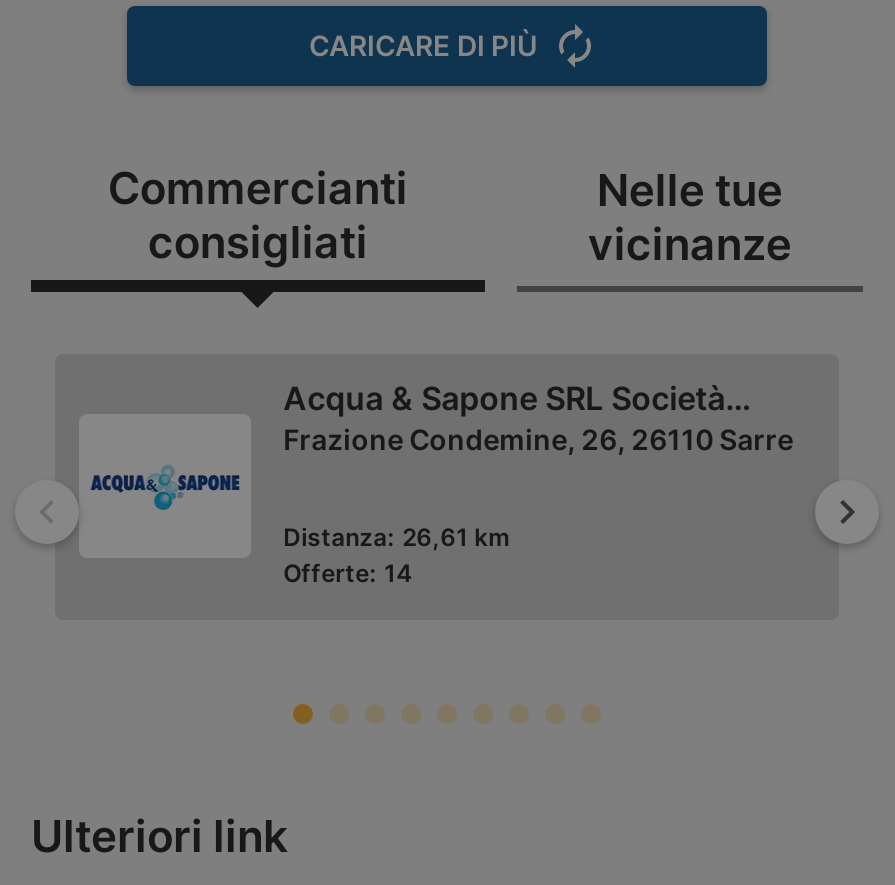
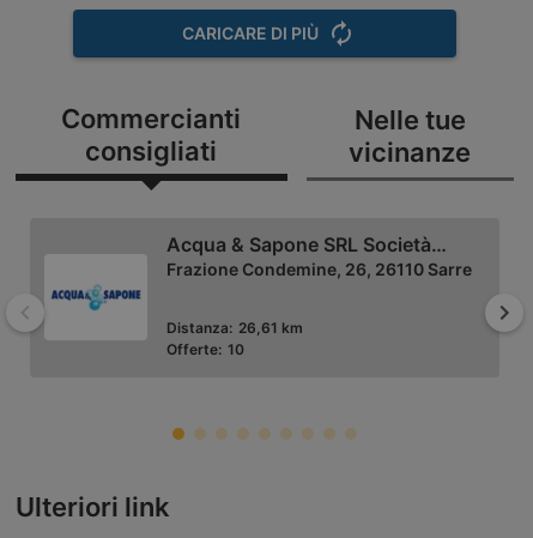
- Offerte: 14
+ Offerte: 10
